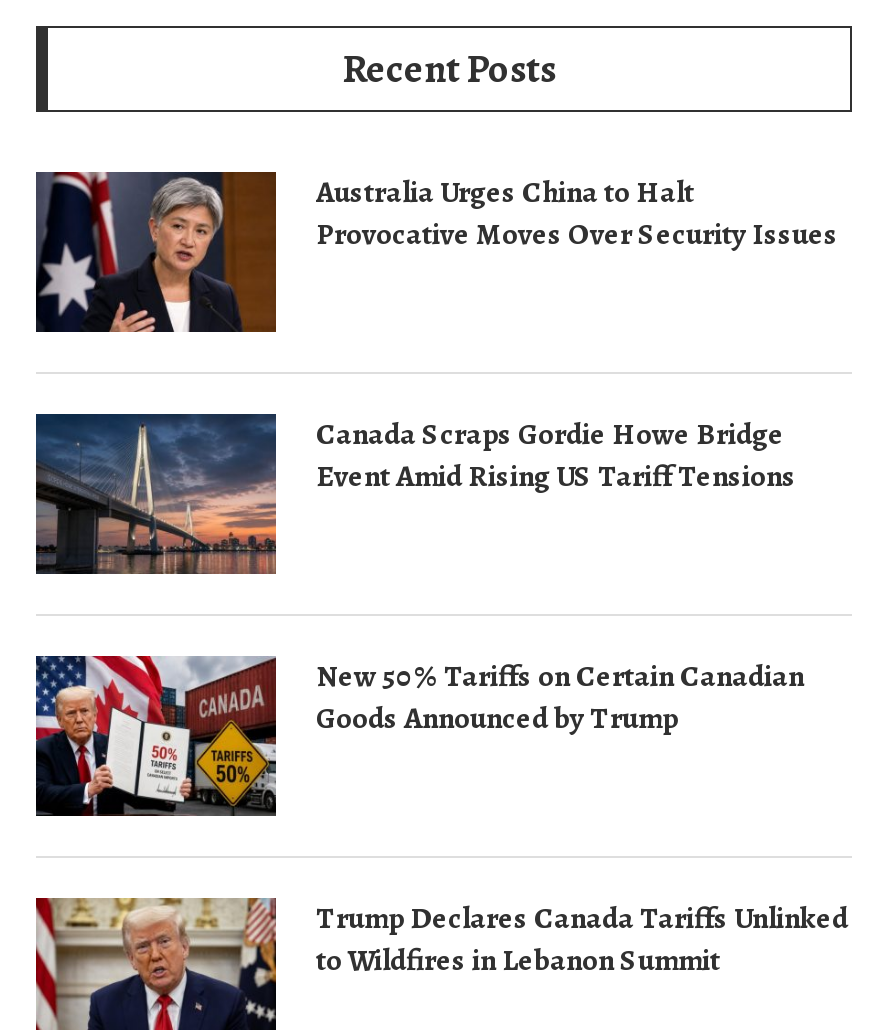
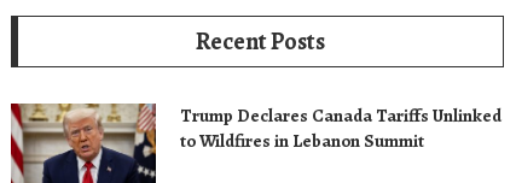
- [image]
- Australia Urges China to Halt
- Provocative Moves Over Security Issues

- [image]
- Canada Scraps Gordie Howe Bridge
- Event Amid Rising US Tariff Tensions

- [image]
- New 50% Tariffs on Certain Canadian
- Goods Announced by Trump
